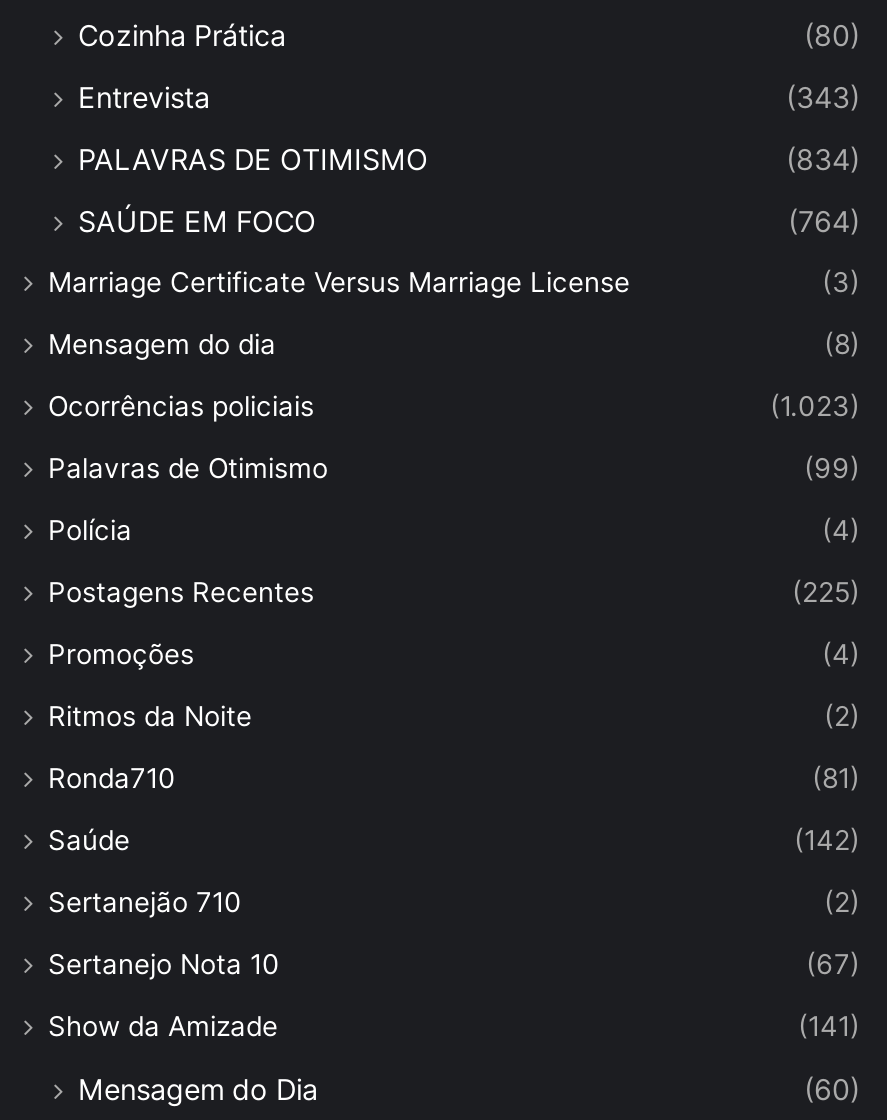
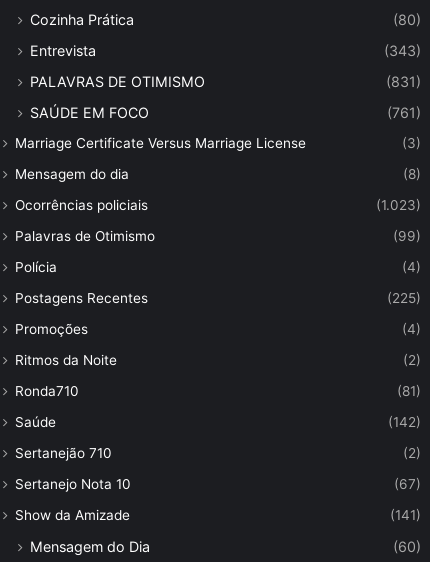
- (834)
+ (831)

- (764)
+ (761)
